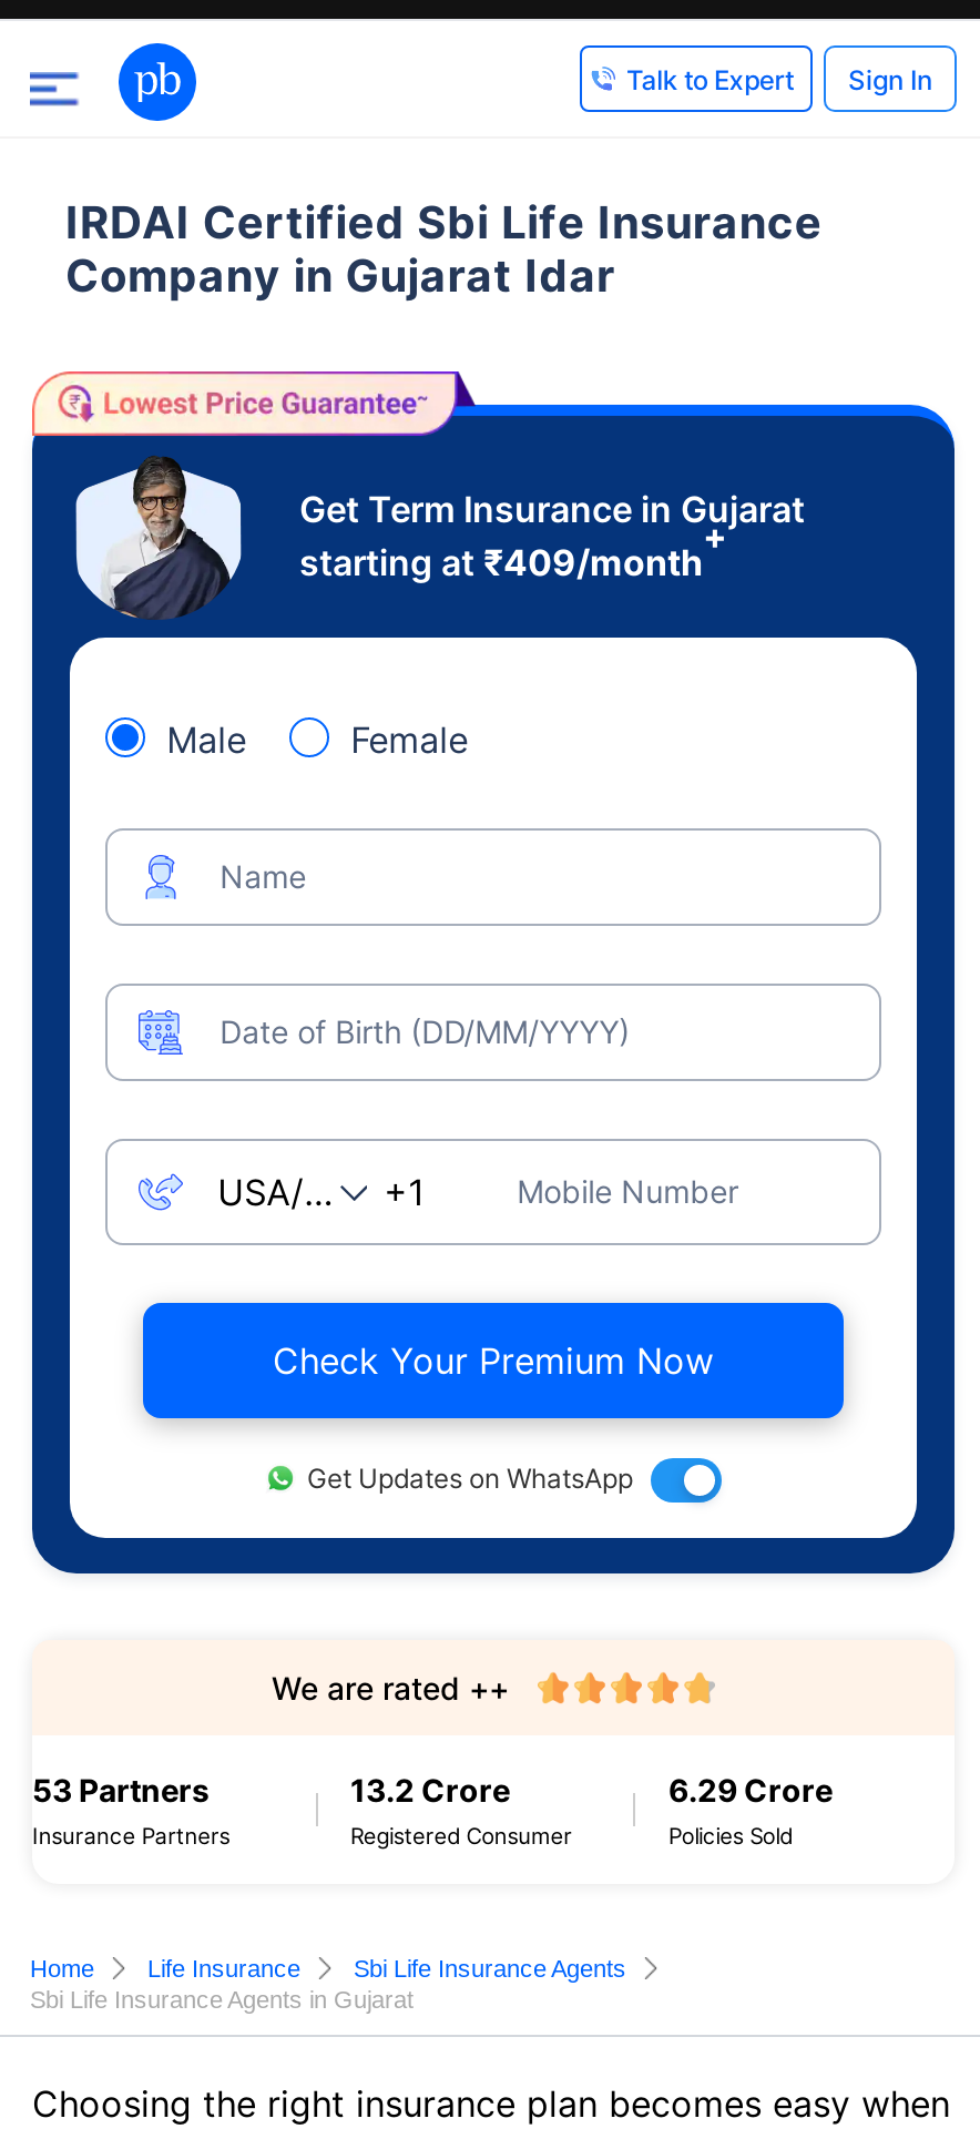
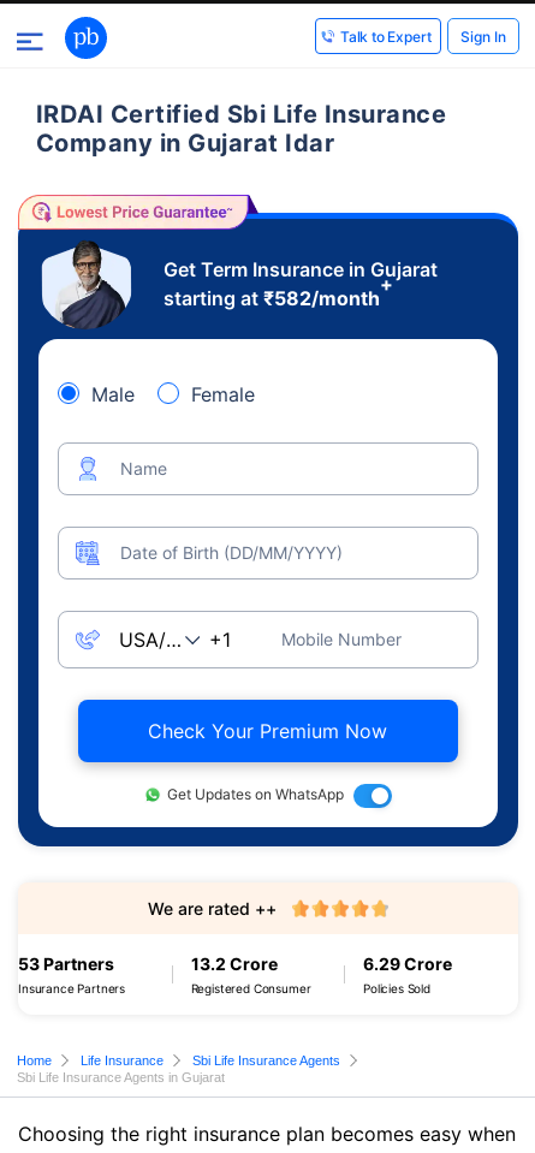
- starting at ₹409/month
+ starting at ₹582/month
